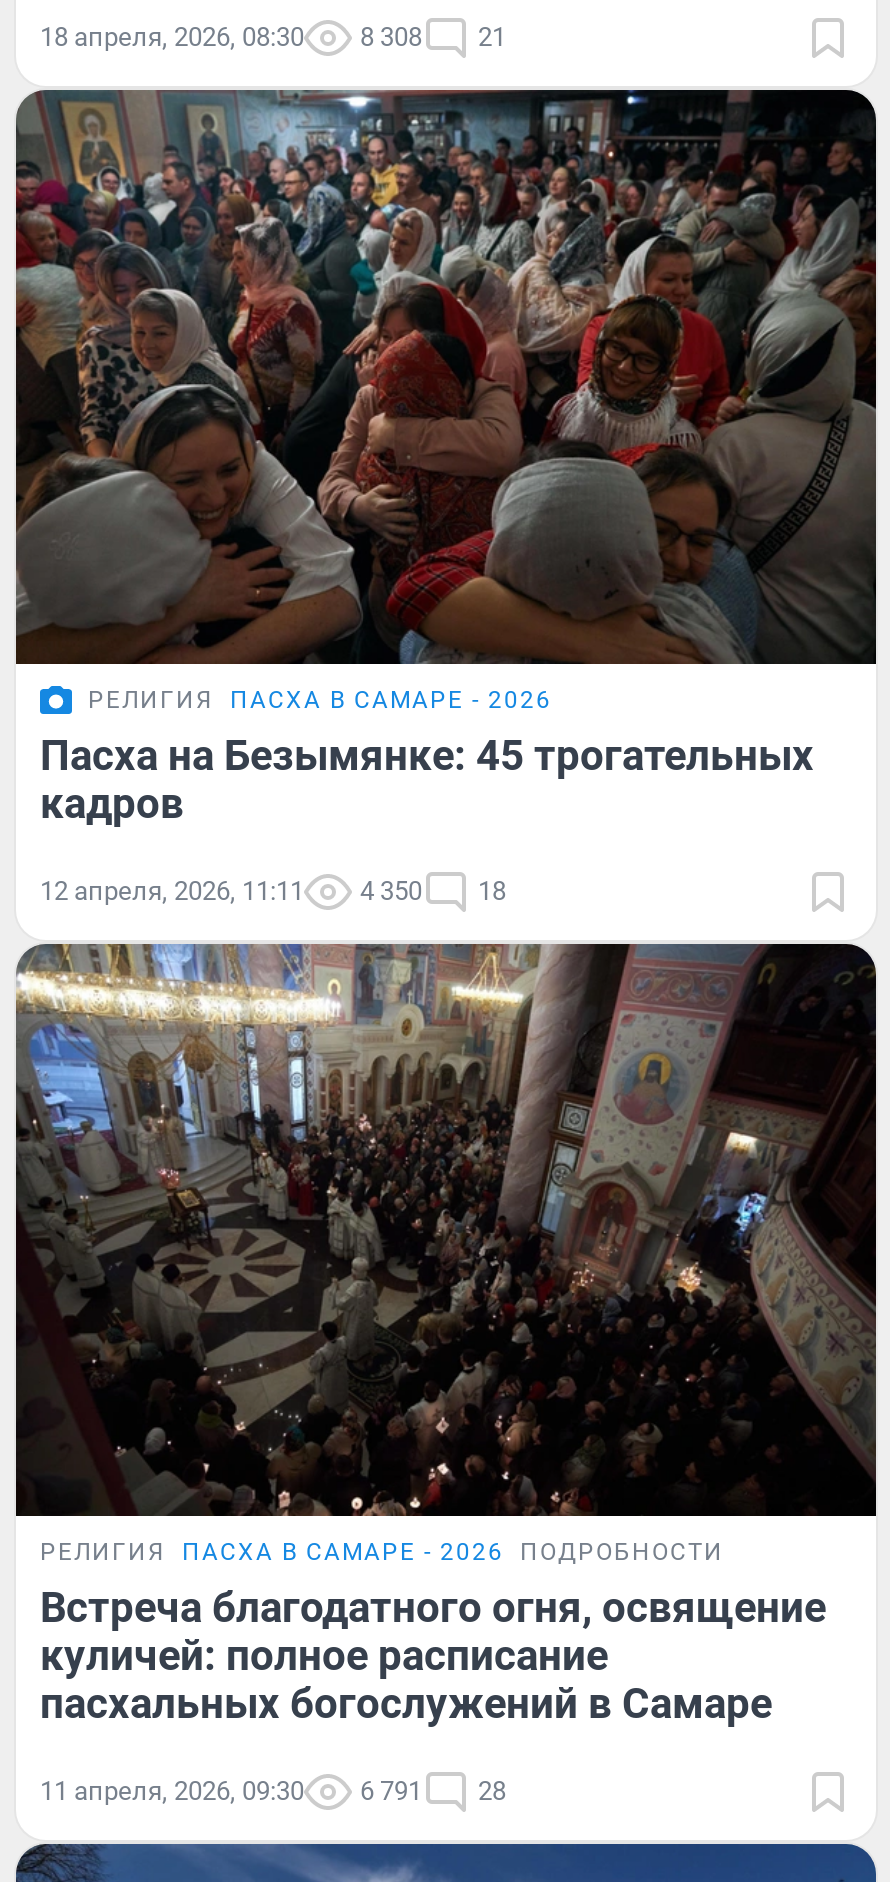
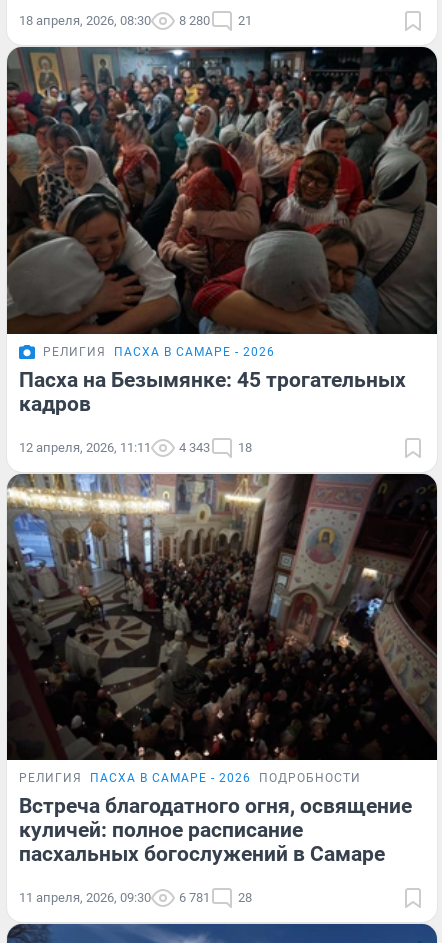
- 18 апреля, 2026, 08:30 8 308 21
+ 18 апреля, 2026, 08:30 8 280 21

- 12 апреля, 2026, 11:11 4 350 18
+ 12 апреля, 2026, 11:11 4 343 18

- 11 апреля, 2026, 09:30 6 791 28
+ 11 апреля, 2026, 09:30 6 781 28
